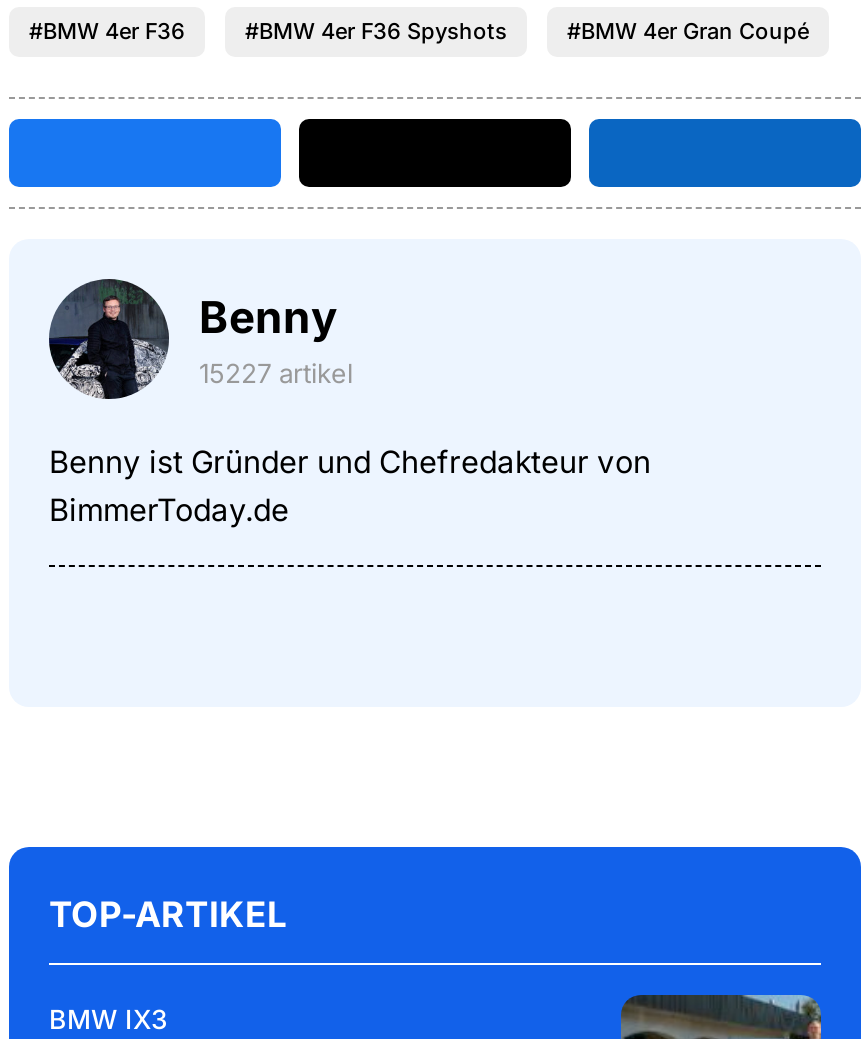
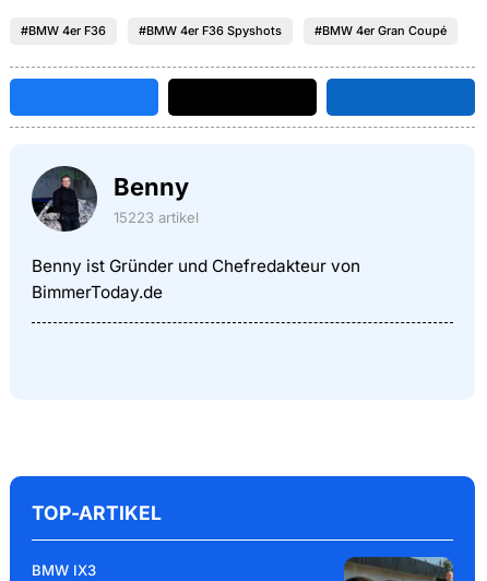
- 15227 artikel
+ 15223 artikel
